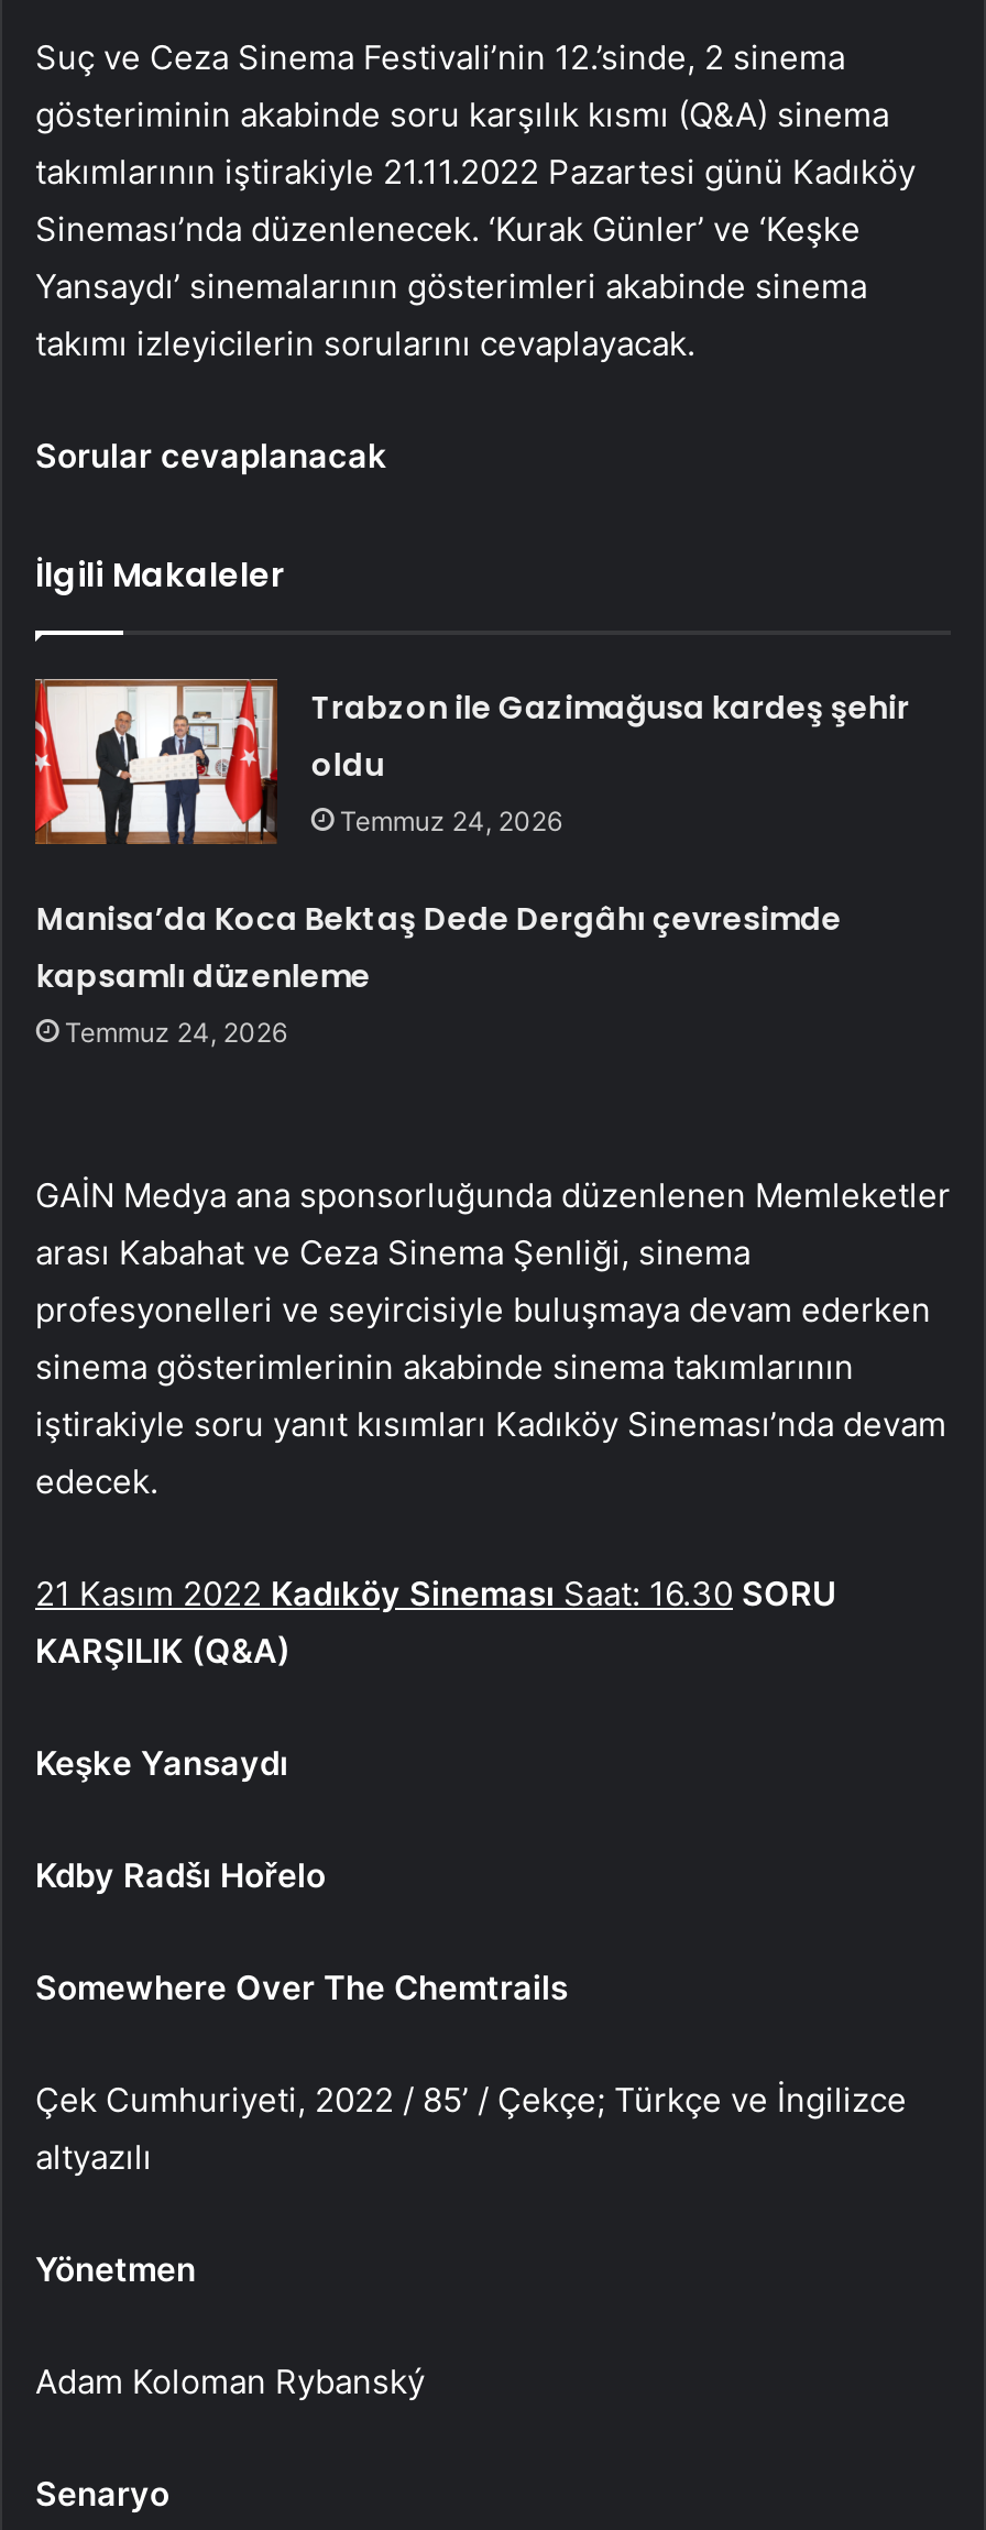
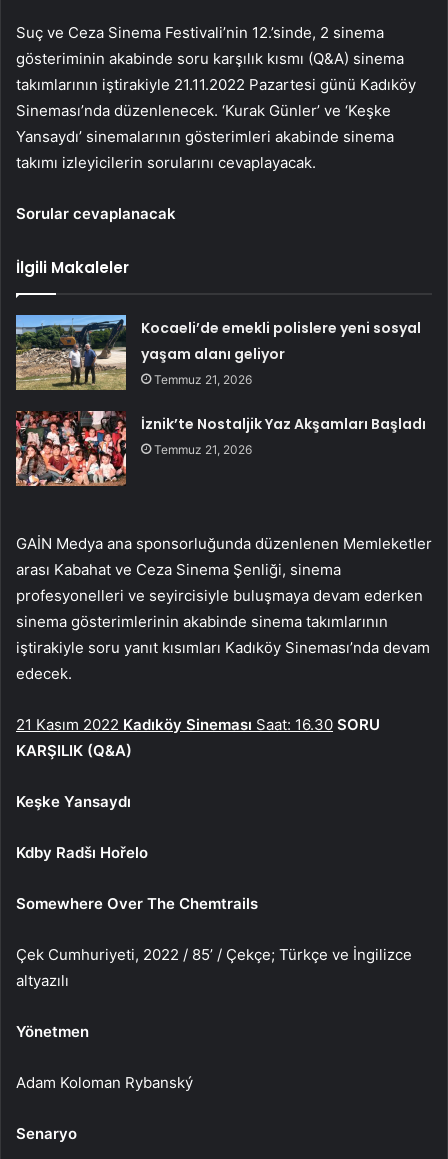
- [image]
- Trabzon ile Gazimağusa kardeş şehir
- oldu
- Temmuz 24, 2026
+ [image]
+ Kocaeli’de emekli polislere yeni sosyal
+ yaşam alanı geliyor
+ Temmuz 21, 2026

- Manisa’da Koca Bektaş Dede Dergâhı çevresimde
- kapsamlı düzenleme
- Temmuz 24, 2026
+ İznik’te Nostaljik Yaz Akşamları Başladı
+ Temmuz 21, 2026
